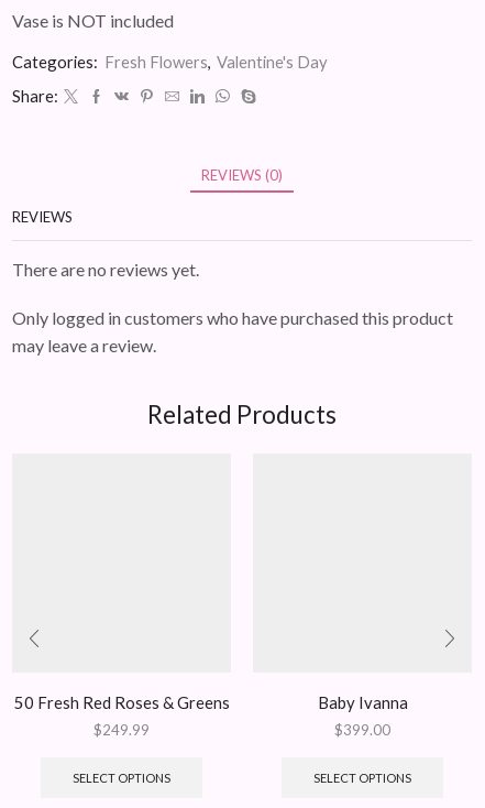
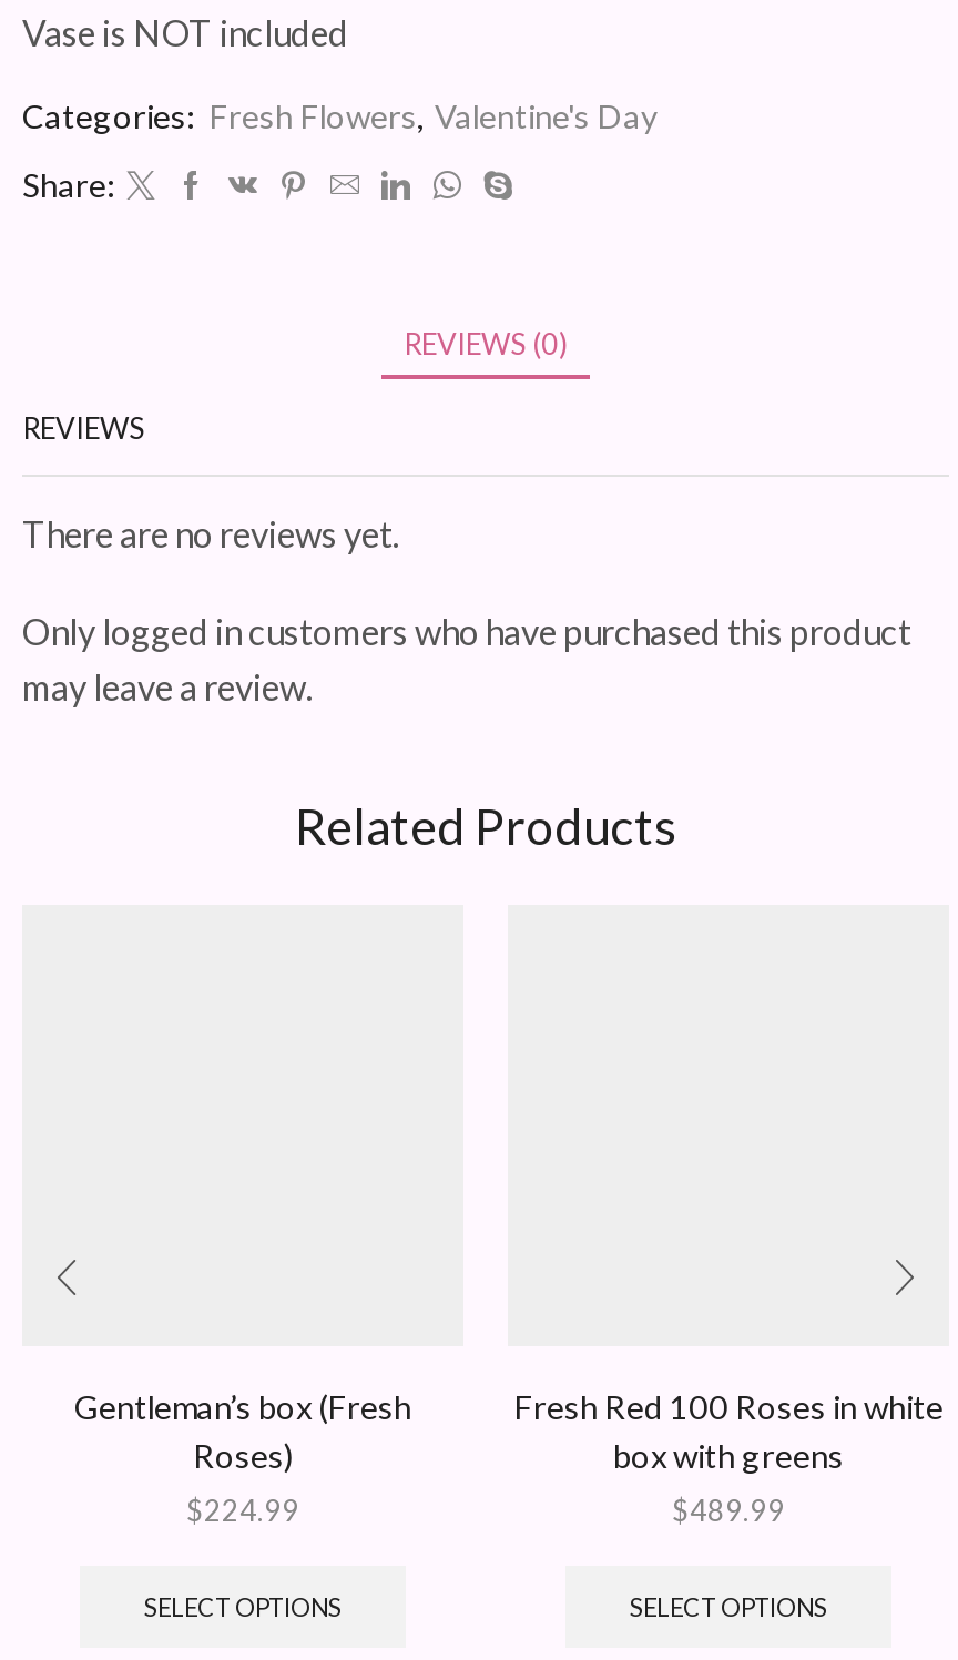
- 50 Fresh Red Roses & Greens
- $249.99
+ Gentleman’s box (Fresh
+ Roses)
+ $224.99

- Baby Ivanna
- $399.00
+ Fresh Red 100 Roses in white
+ box with greens
+ $489.99
